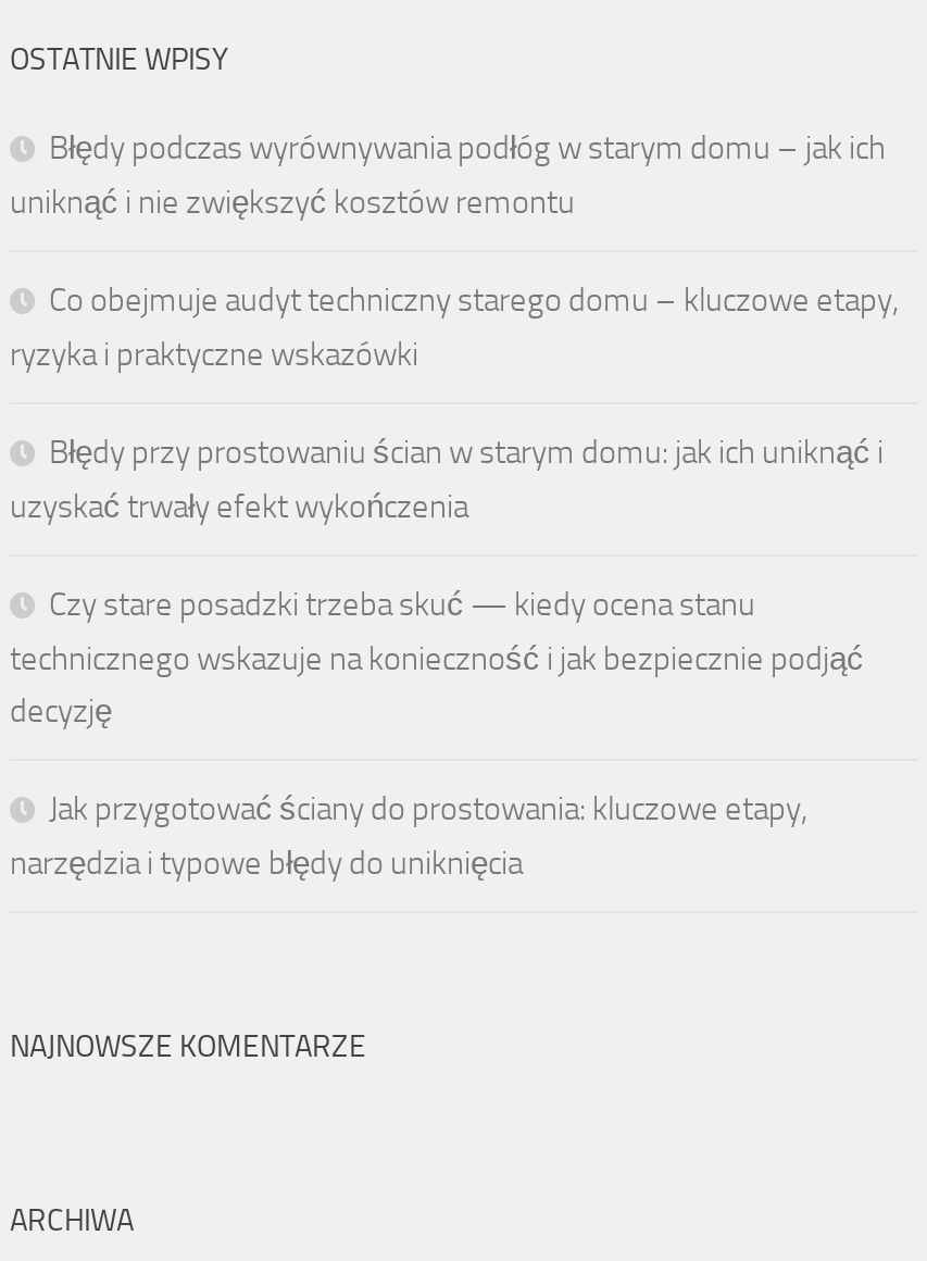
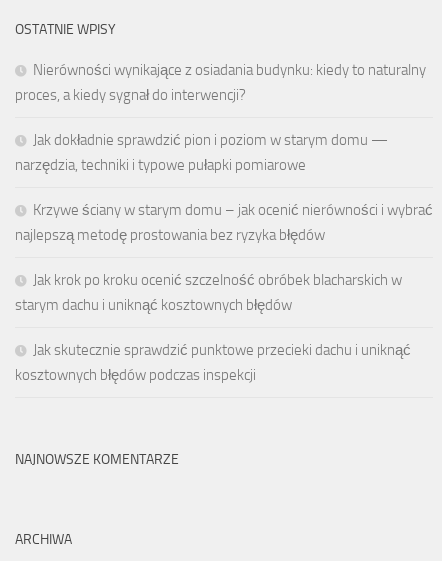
- Błędy podczas wyrównywania podłóg w starym domu – jak ich
- uniknąć i nie zwiększyć kosztów remontu
+ Nierówności wynikające z osiadania budynku: kiedy to naturalny
+ proces, a kiedy sygnał do interwencji?

- Co obejmuje audyt techniczny starego domu – kluczowe etapy,
- ryzyka i praktyczne wskazówki
+ Jak dokładnie sprawdzić pion i poziom w starym domu —
+ narzędzia, techniki i typowe pułapki pomiarowe

- Błędy przy prostowaniu ścian w starym domu: jak ich uniknąć i
- uzyskać trwały efekt wykończenia
+ Krzywe ściany w starym domu – jak ocenić nierówności i wybrać
+ najlepszą metodę prostowania bez ryzyka błędów

- Czy stare posadzki trzeba skuć — kiedy ocena stanu
- technicznego wskazuje na konieczność i jak bezpiecznie podjąć
- decyzję
+ Jak krok po kroku ocenić szczelność obróbek blacharskich w
+ starym dachu i uniknąć kosztownych błędów

- Jak przygotować ściany do prostowania: kluczowe etapy,
- narzędzia i typowe błędy do uniknięcia
+ Jak skutecznie sprawdzić punktowe przecieki dachu i uniknąć
+ kosztownych błędów podczas inspekcji
